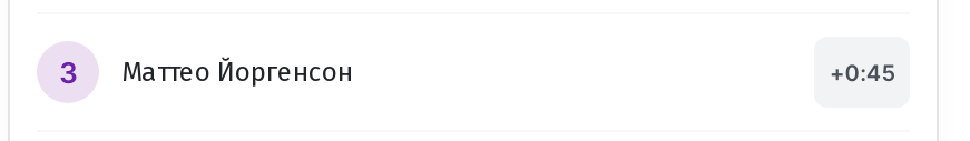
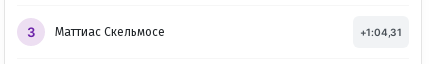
- Маттео Йоргенсон
- +0:45
+ Маттиас Скельмосе
+ +1:04,31
